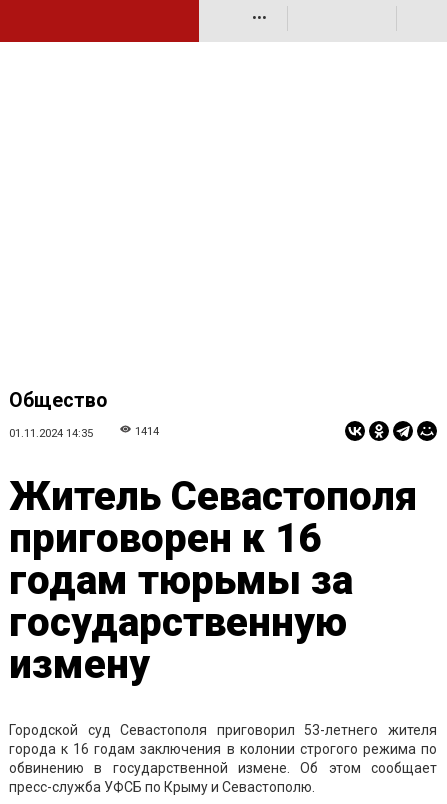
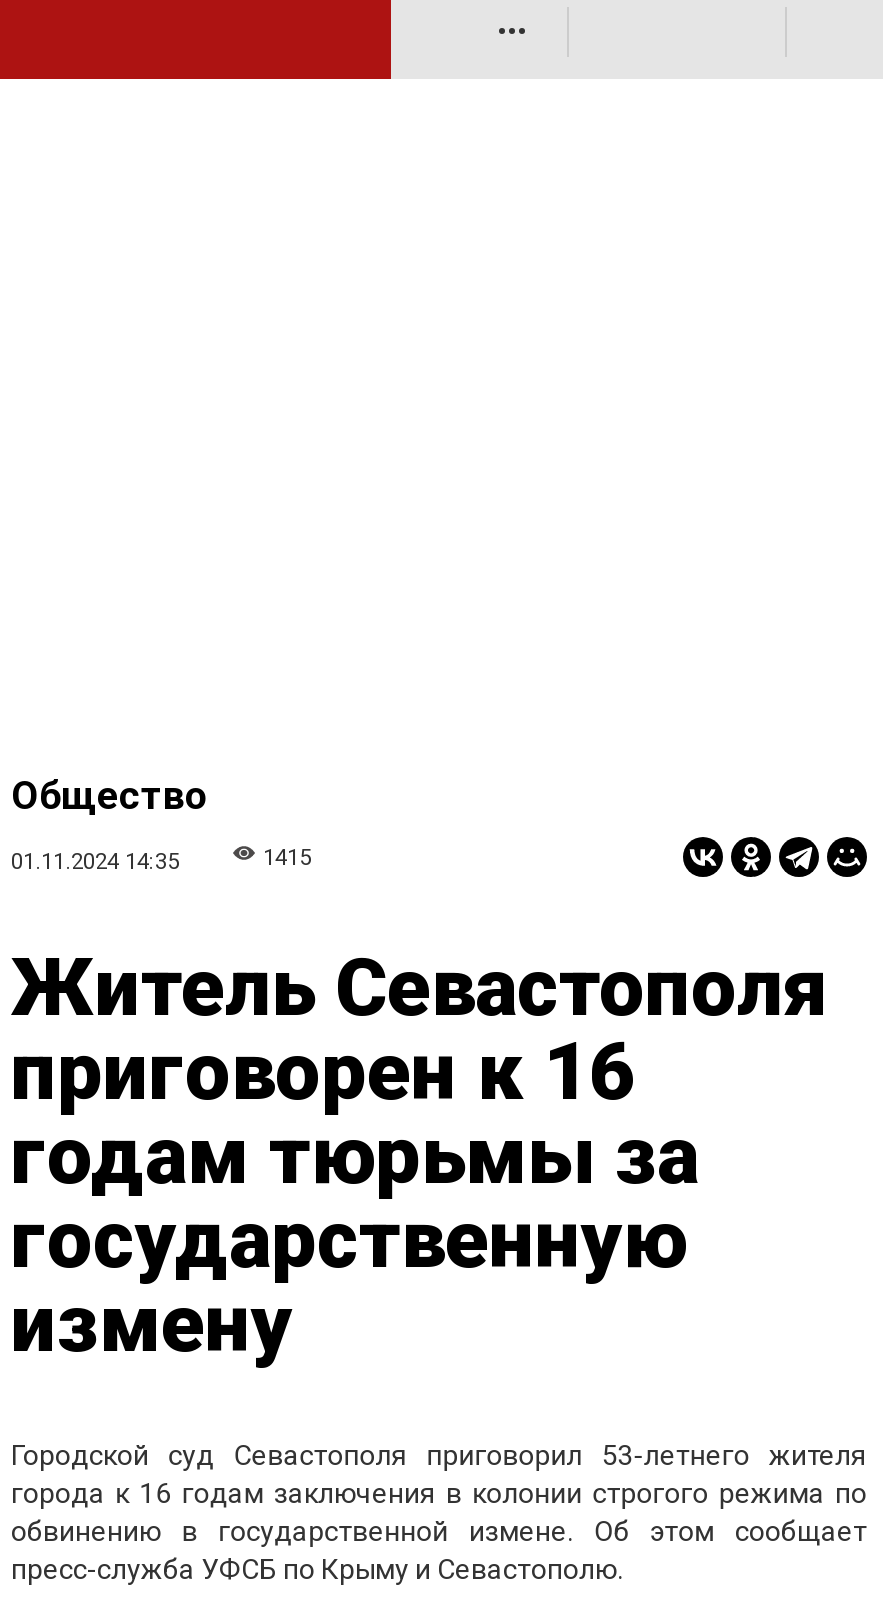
- 1414
+ 1415
